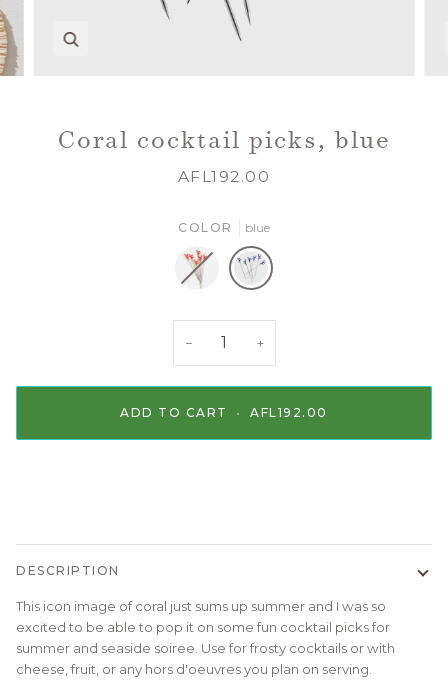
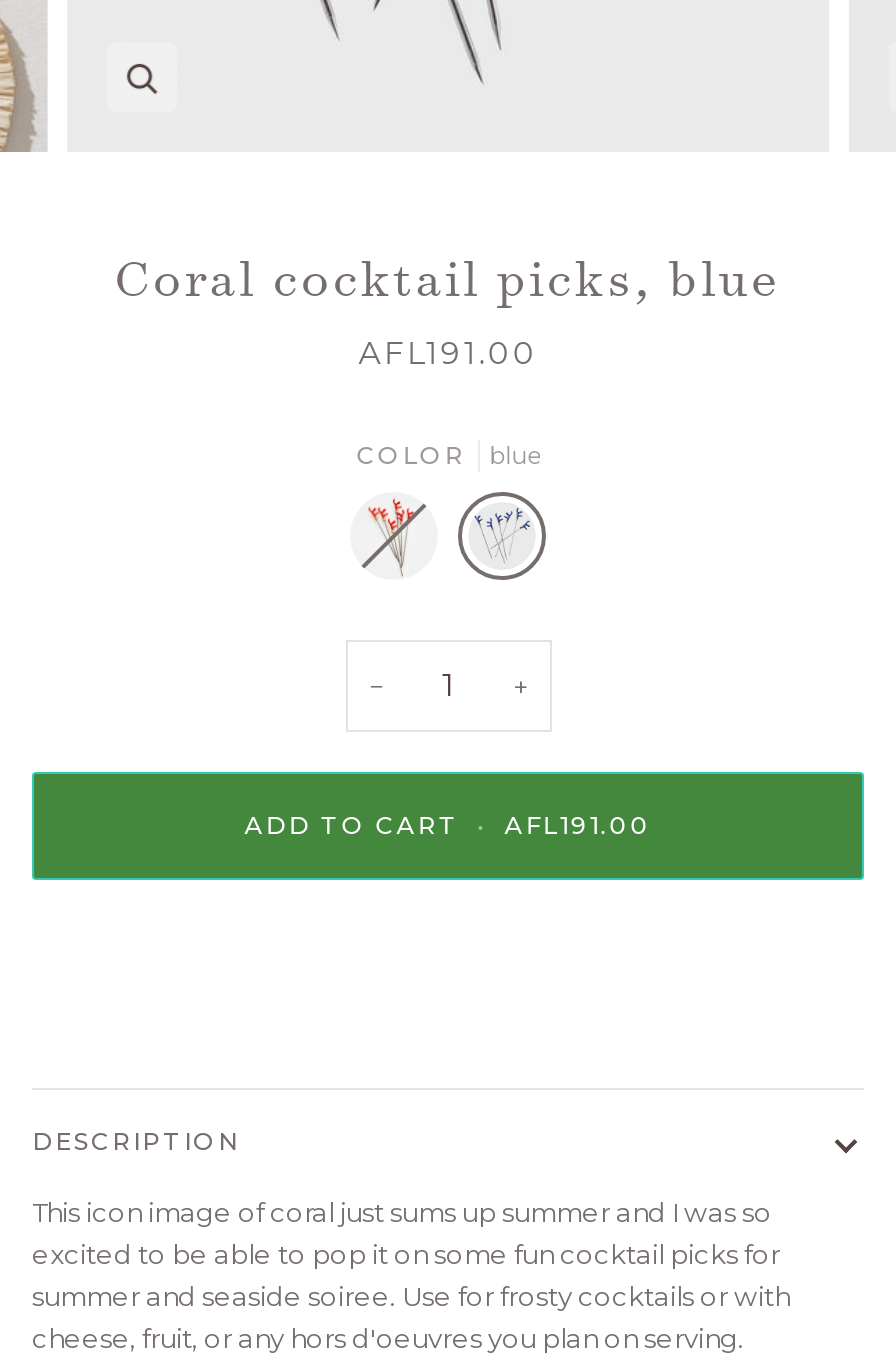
- AFL192.00
+ AFL191.00

- ADD TO CART • AFL192.00
+ ADD TO CART • AFL191.00
